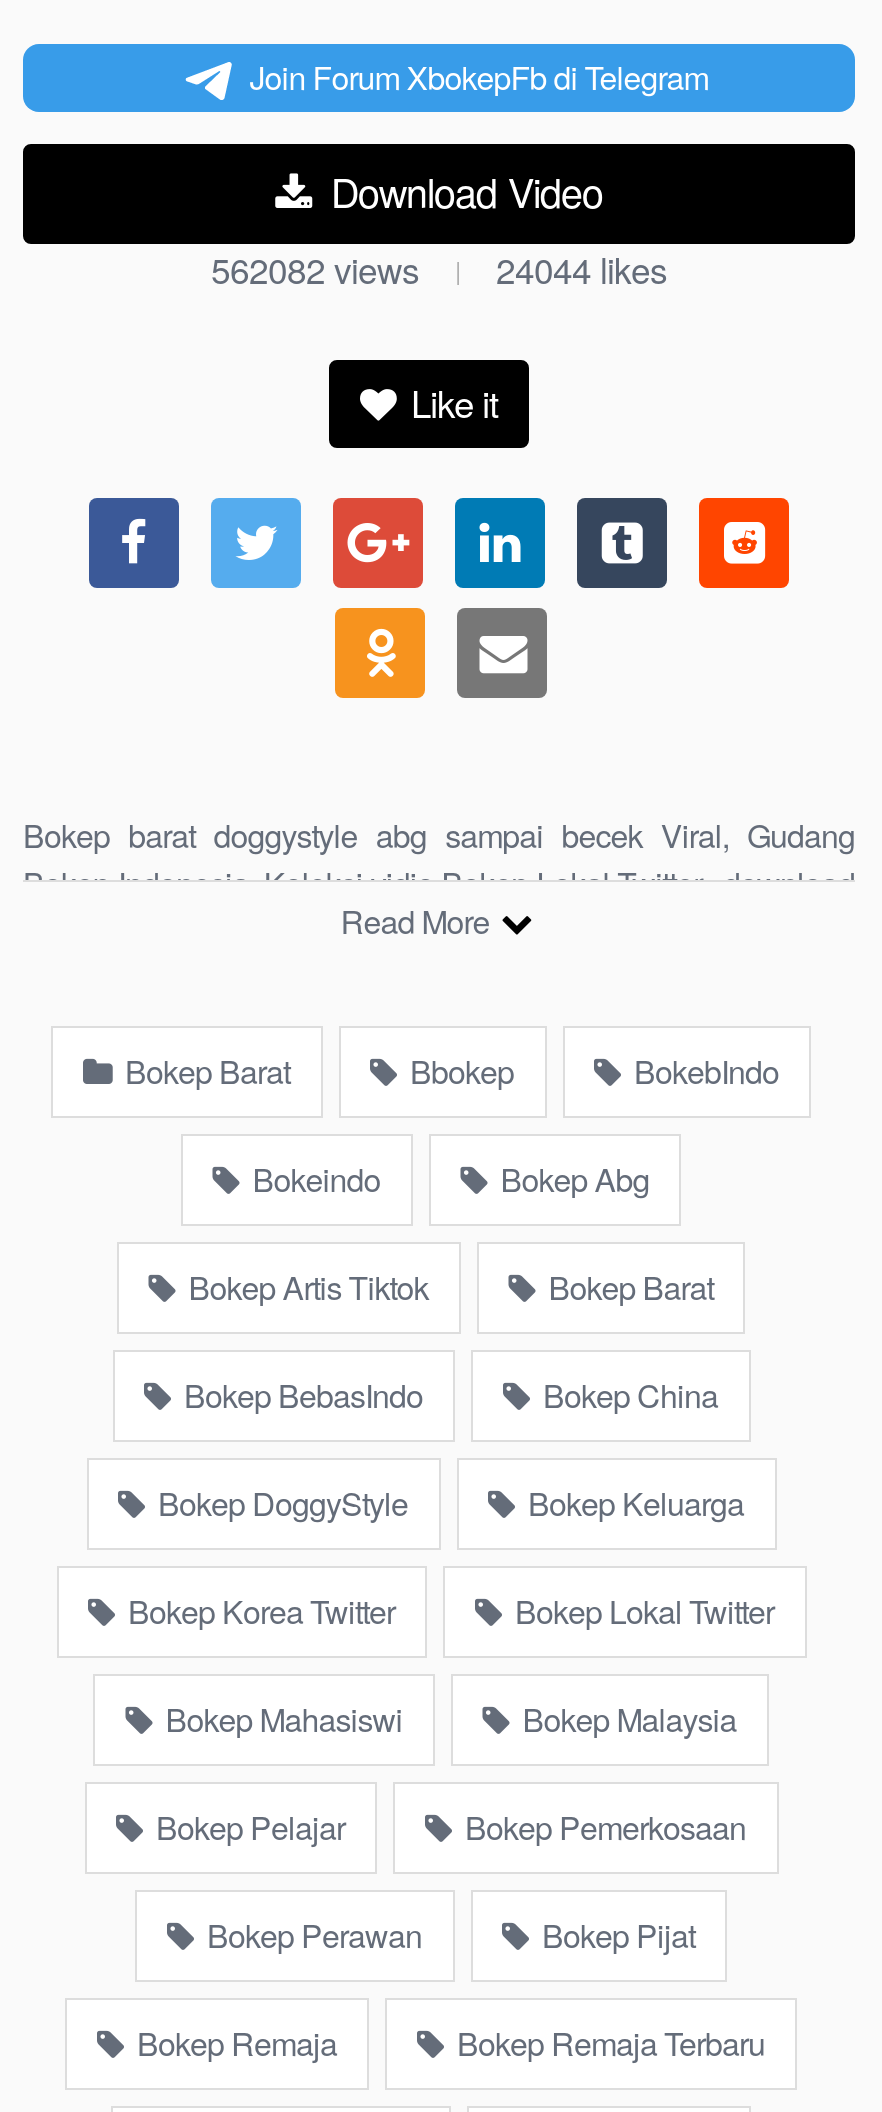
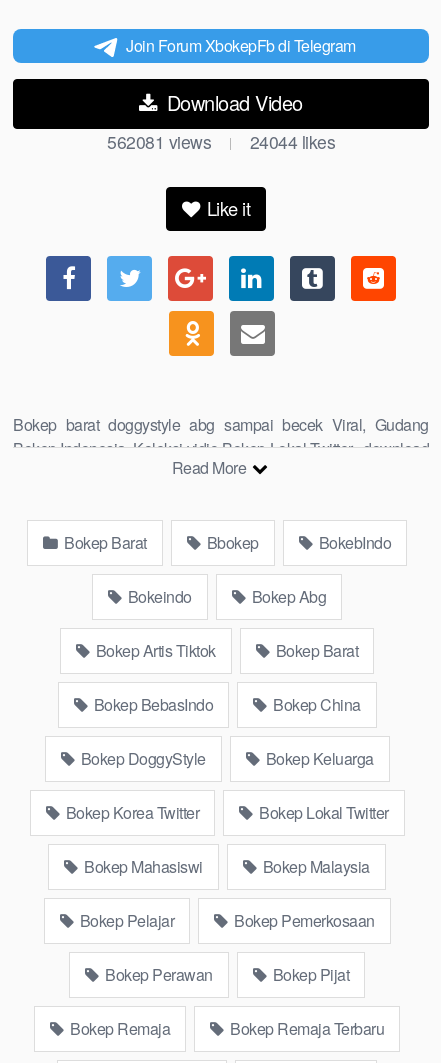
- 562082views
+ 562081views
